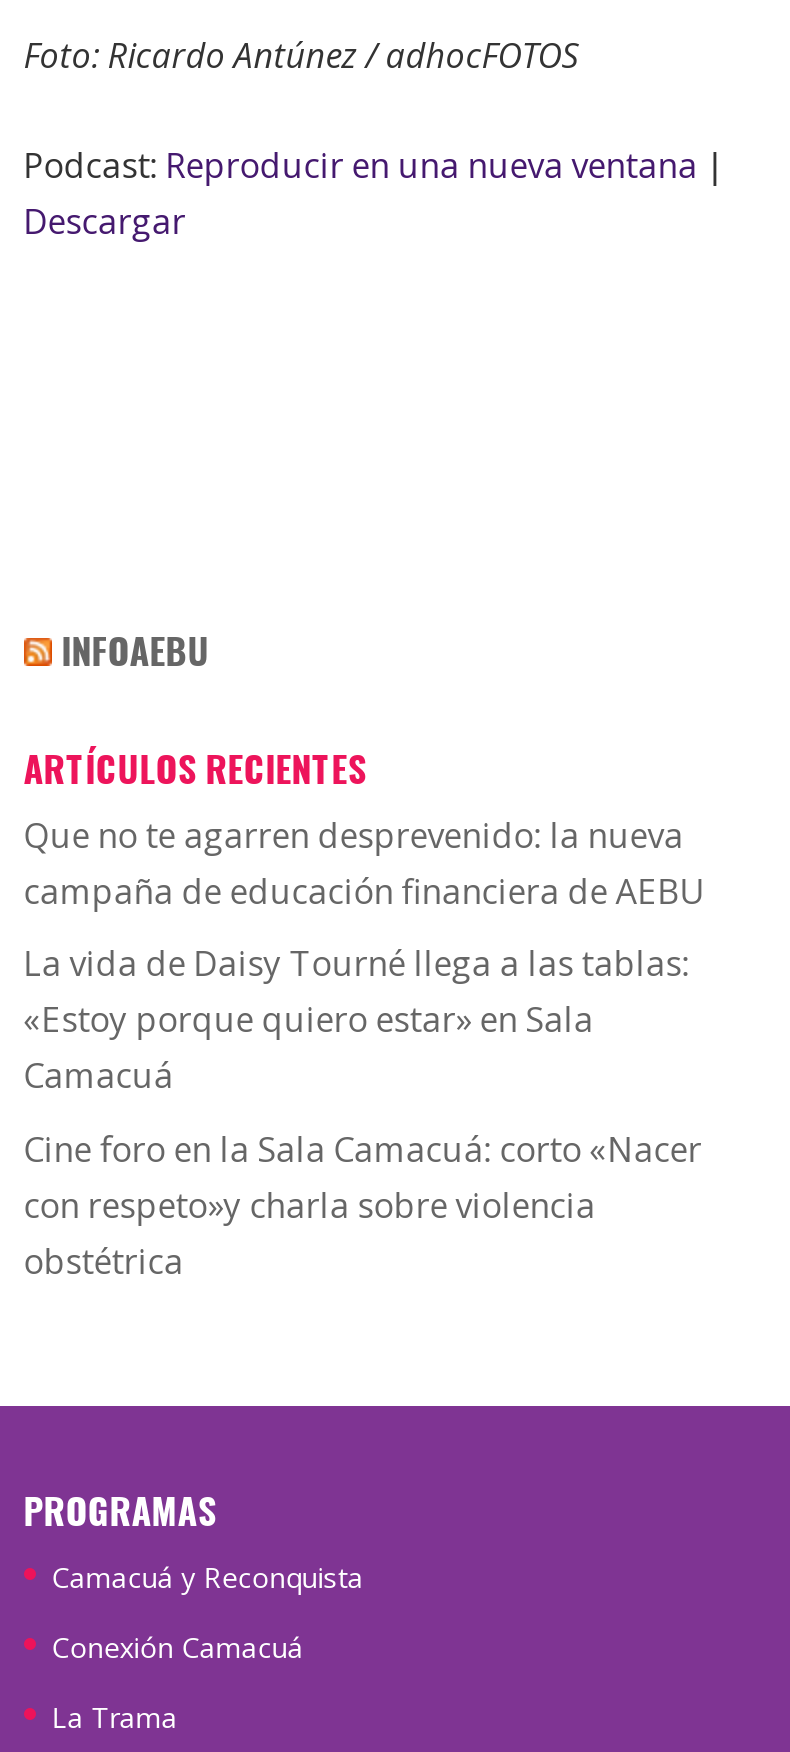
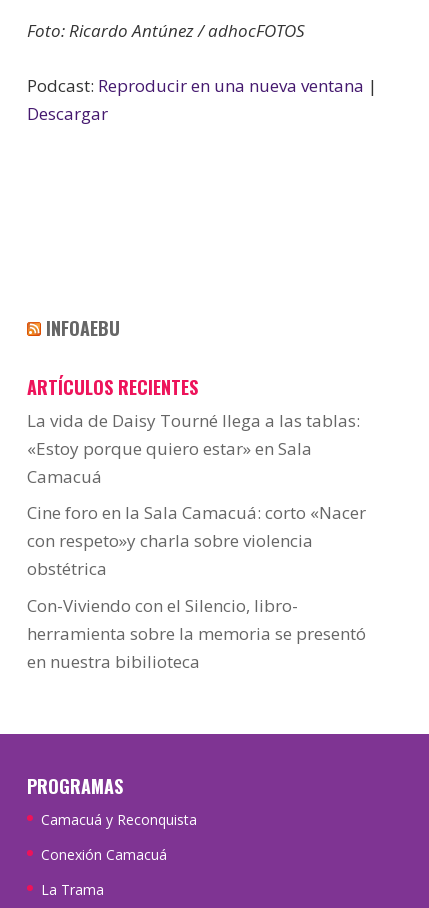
- Que no te agarren desprevenido: la nueva
- campaña de educación financiera de AEBU

moved up: La vida de Daisy Tourné llega a las tablas: | «Estoy porque quiero estar» en Sala | Camacuá | Cine foro en la Sala Camacuá: corto «Nacer | con respeto»y charla sobre violencia | obstétrica

+ Con-Viviendo con el Silencio, libro-
+ herramienta sobre la memoria se presentó
+ en nuestra bibilioteca
